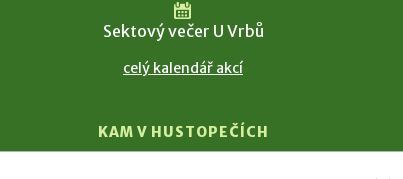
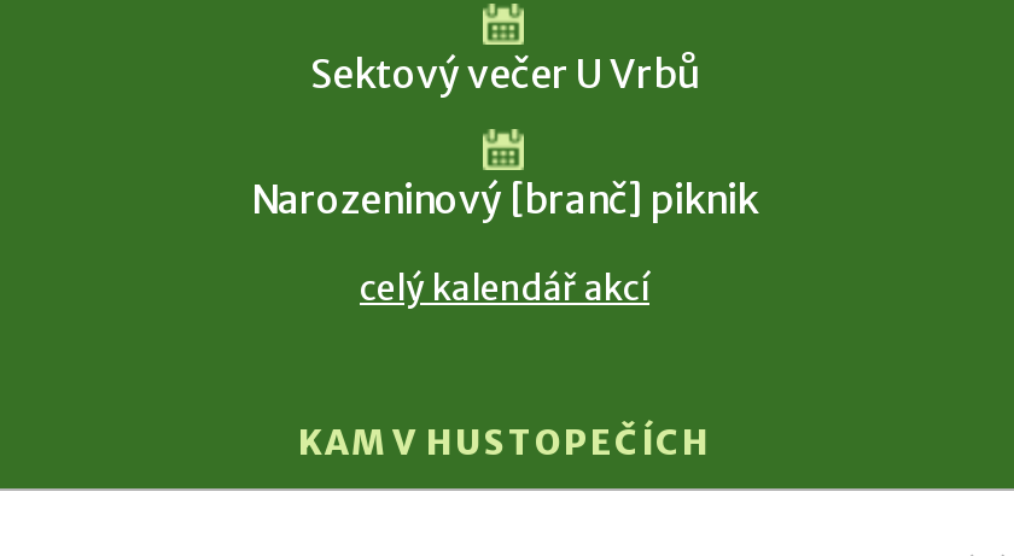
+ Narozeninový [branč] piknik
